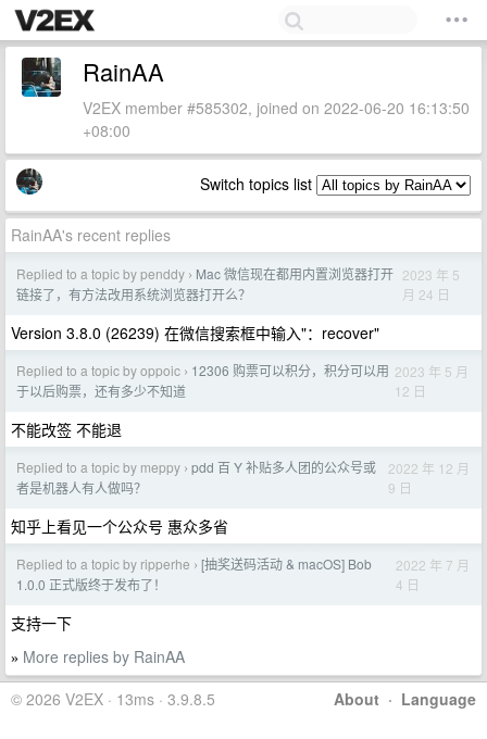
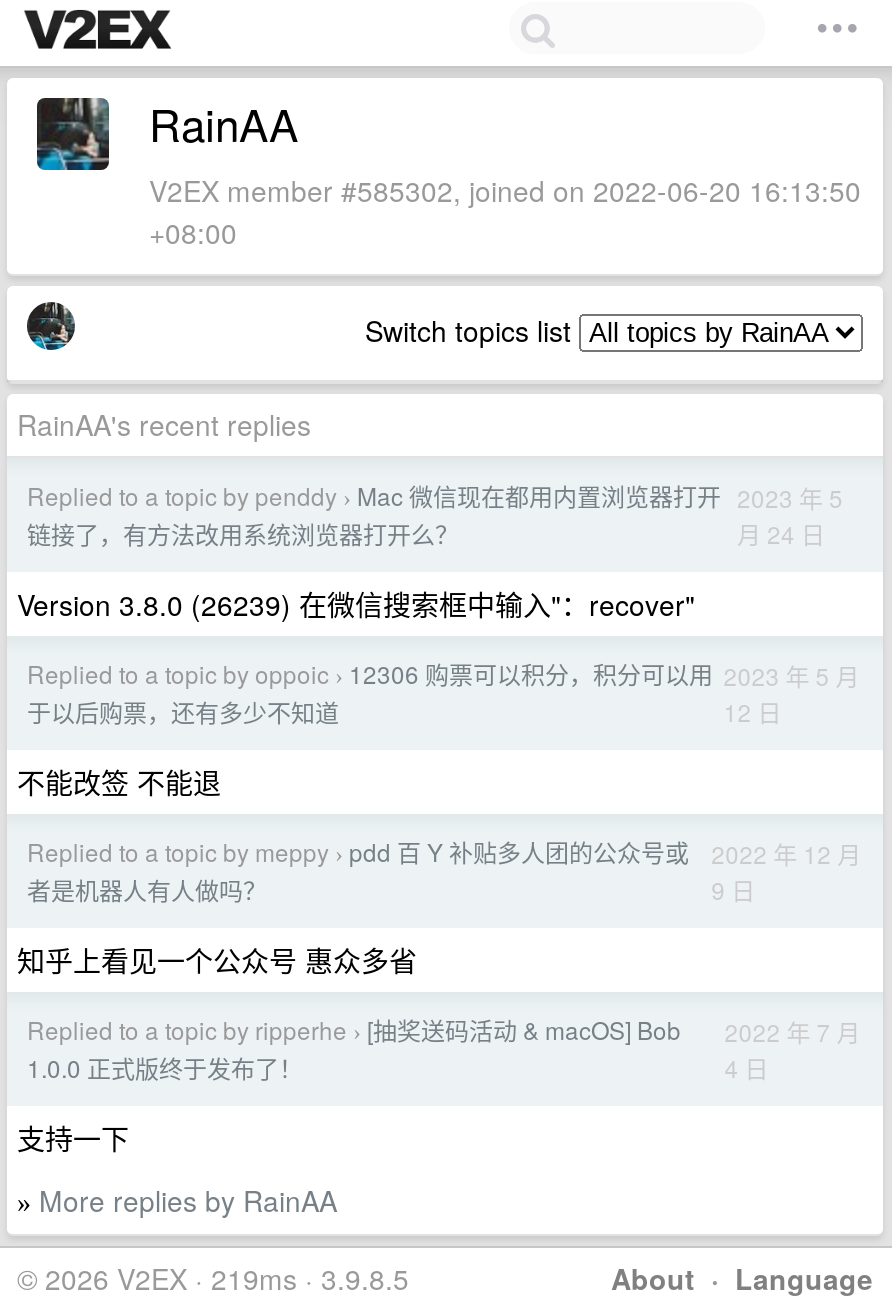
- © 2026 V2EX · 13ms · 3.9.8.5
+ © 2026 V2EX · 219ms · 3.9.8.5
